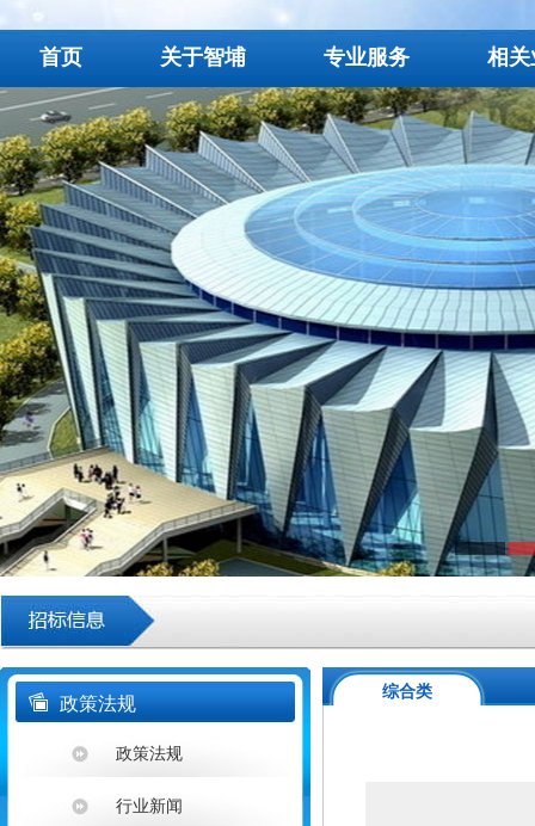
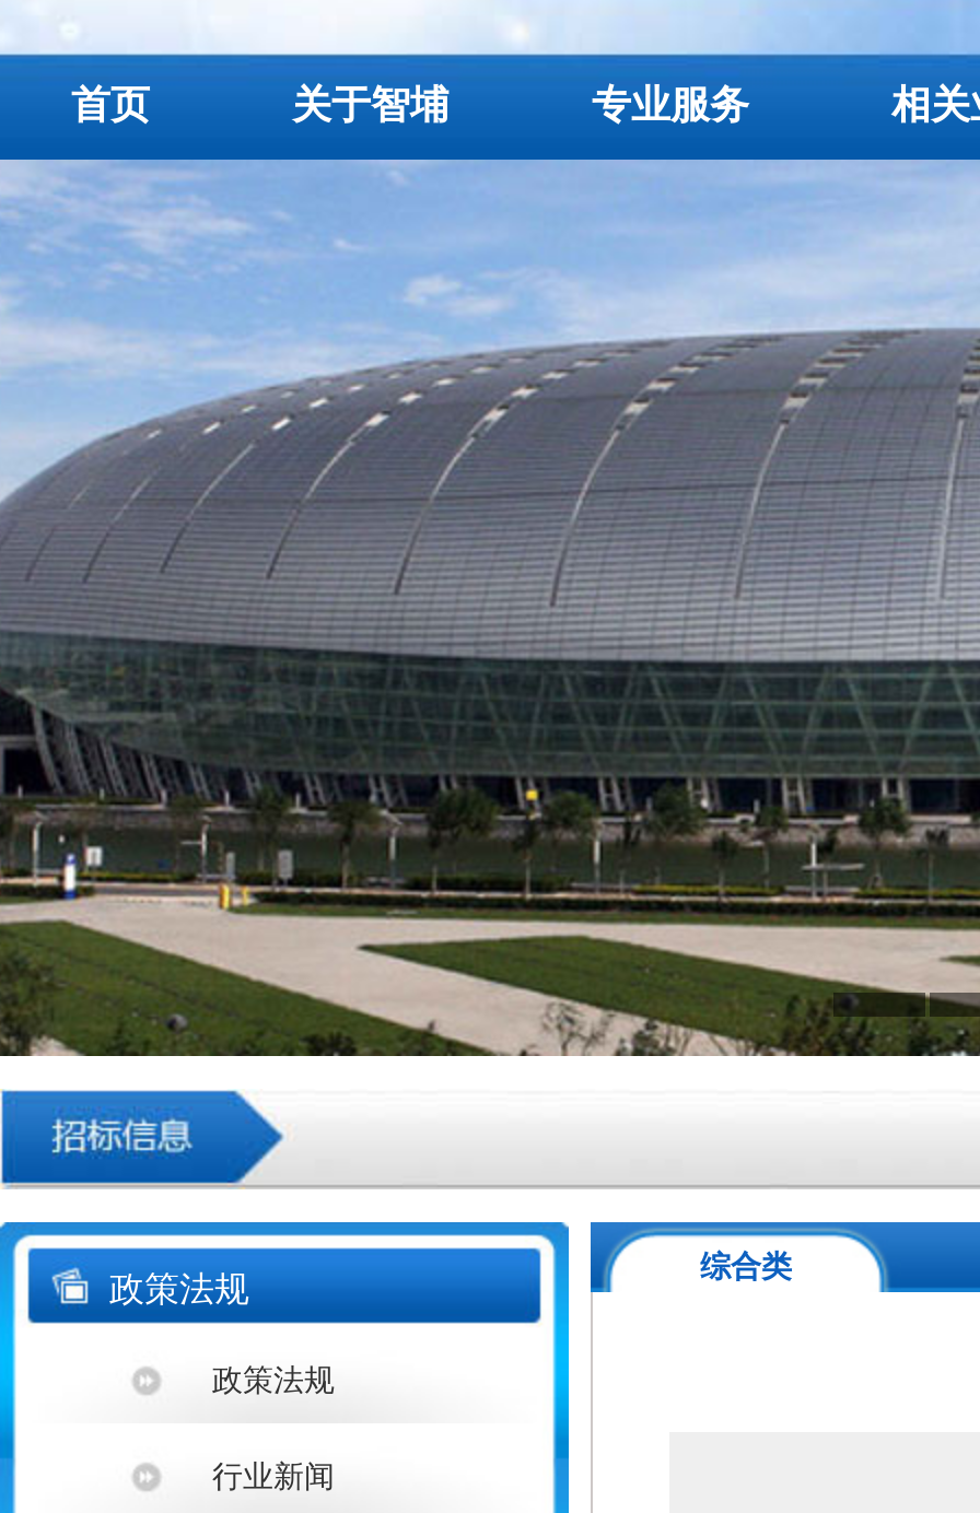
- [image]
+ [image]
